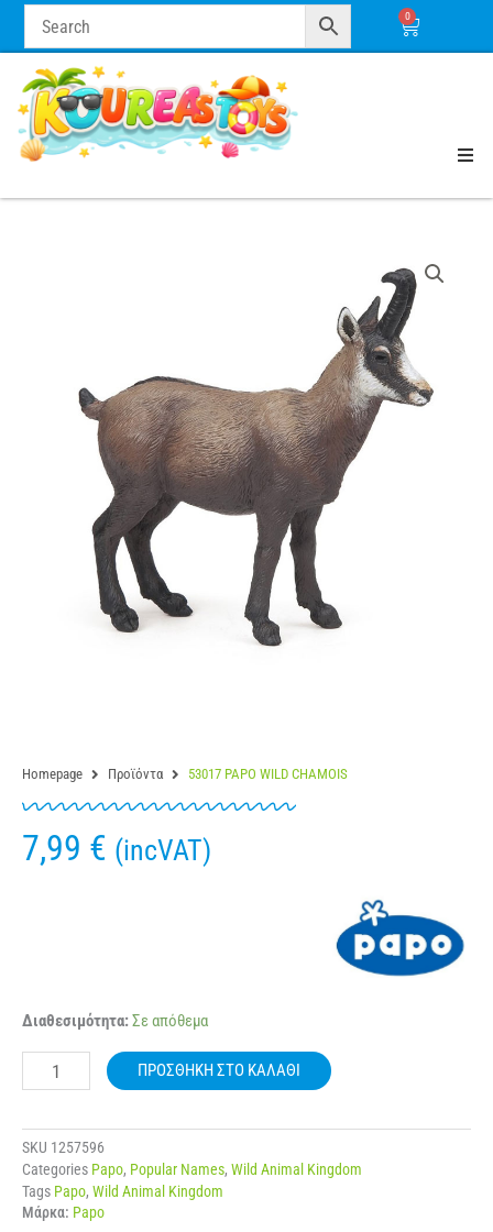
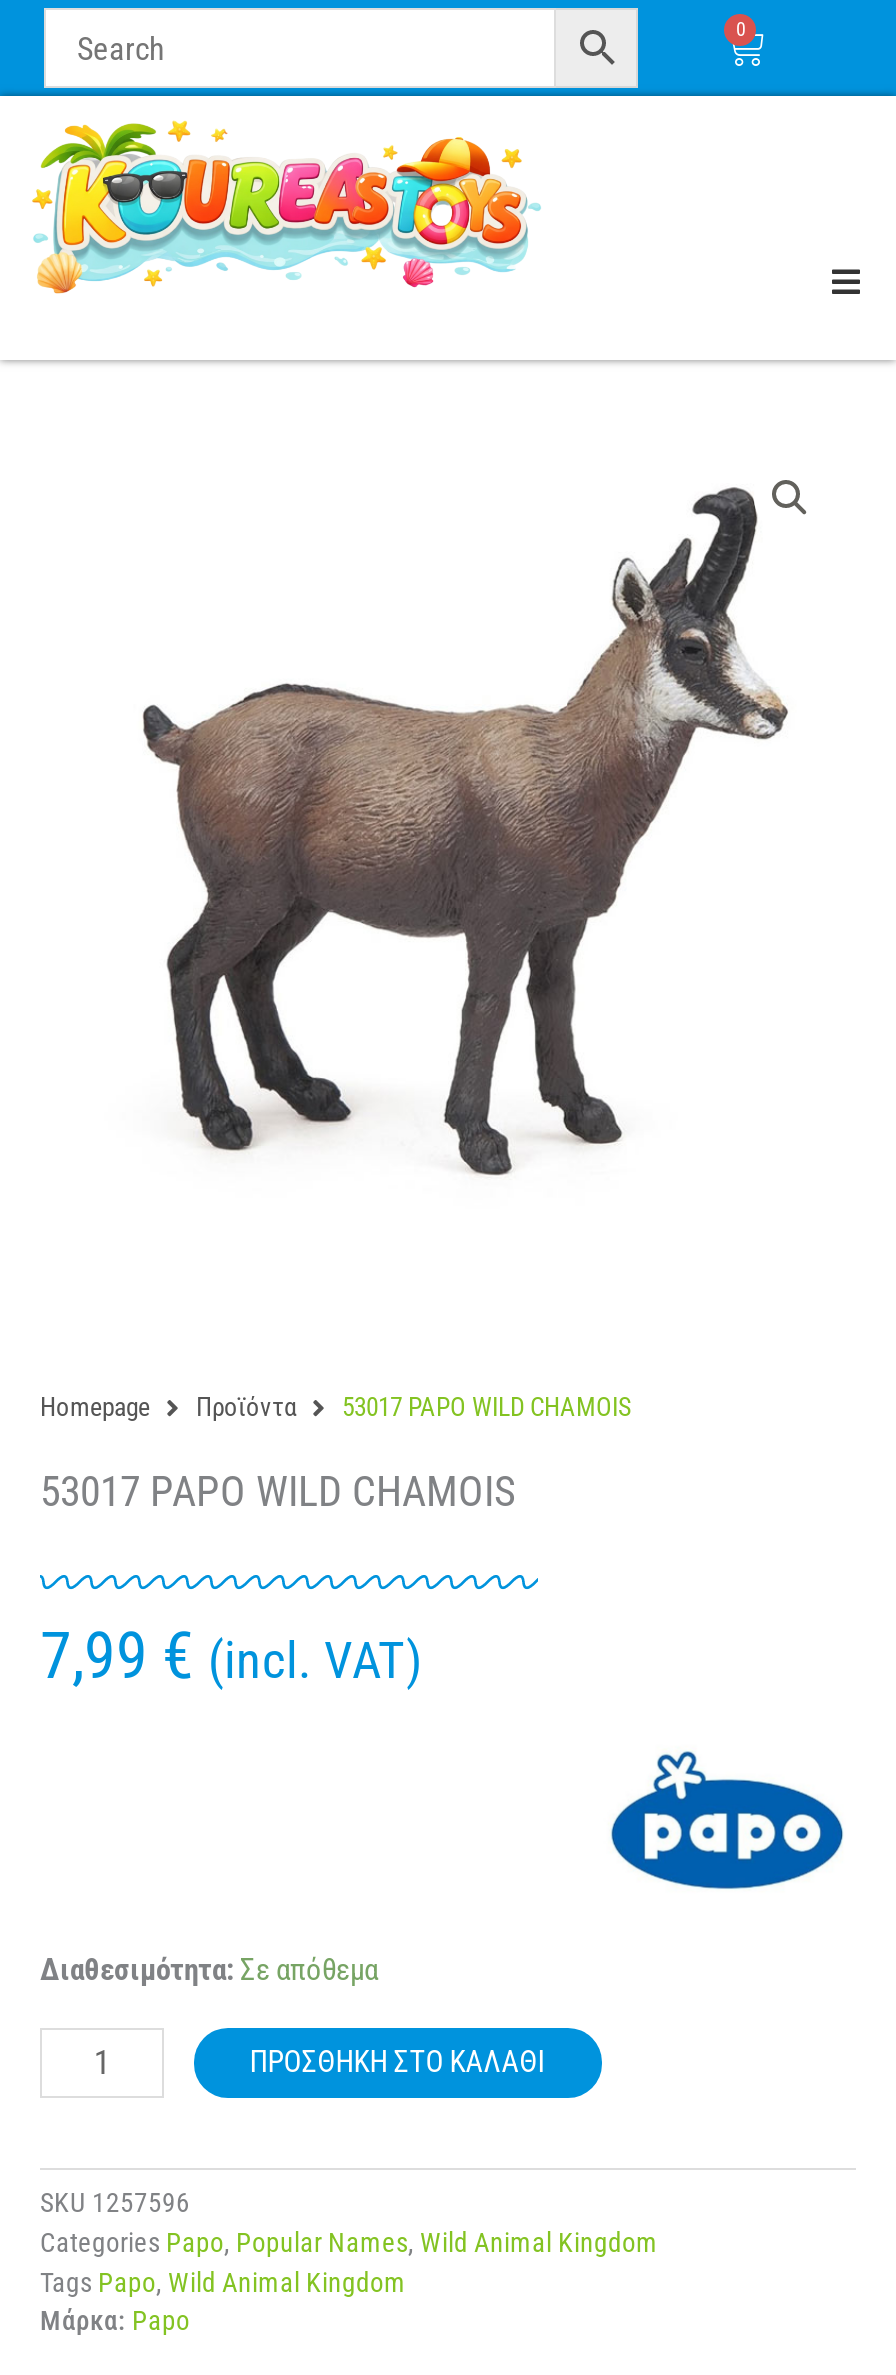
- 7,99 € (incVAT)
+ 53017 PAPO WILD CHAMOIS
+ 7,99 € (incl. VAT)
